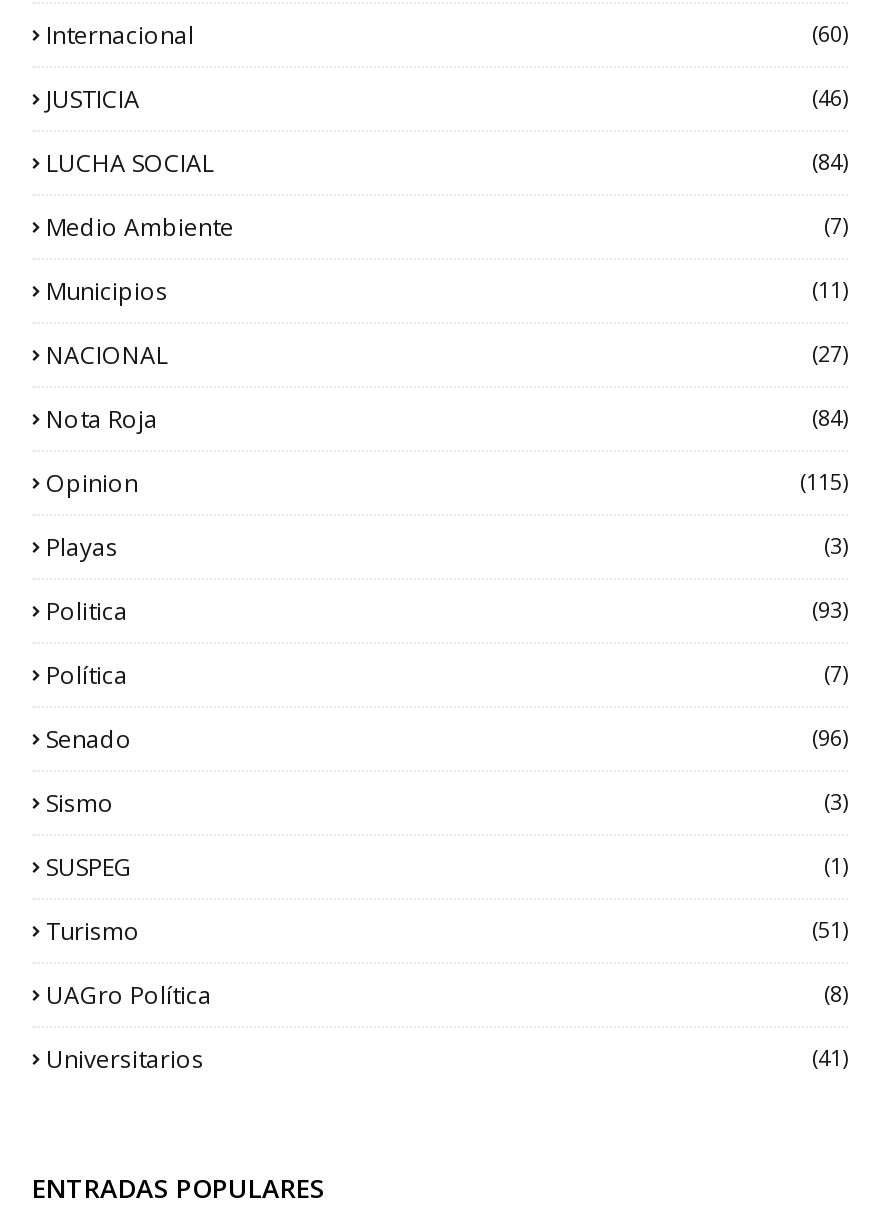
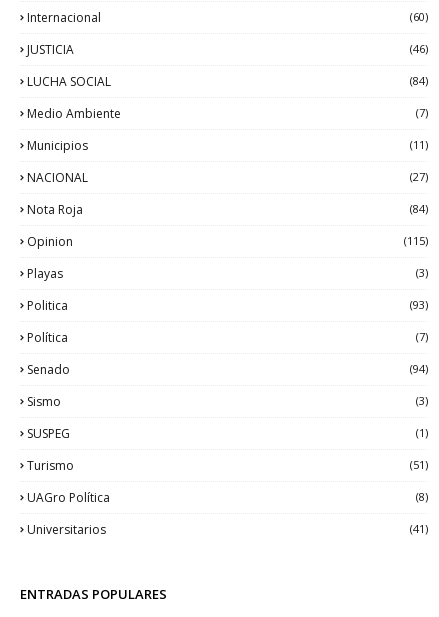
- (96)
+ (94)
